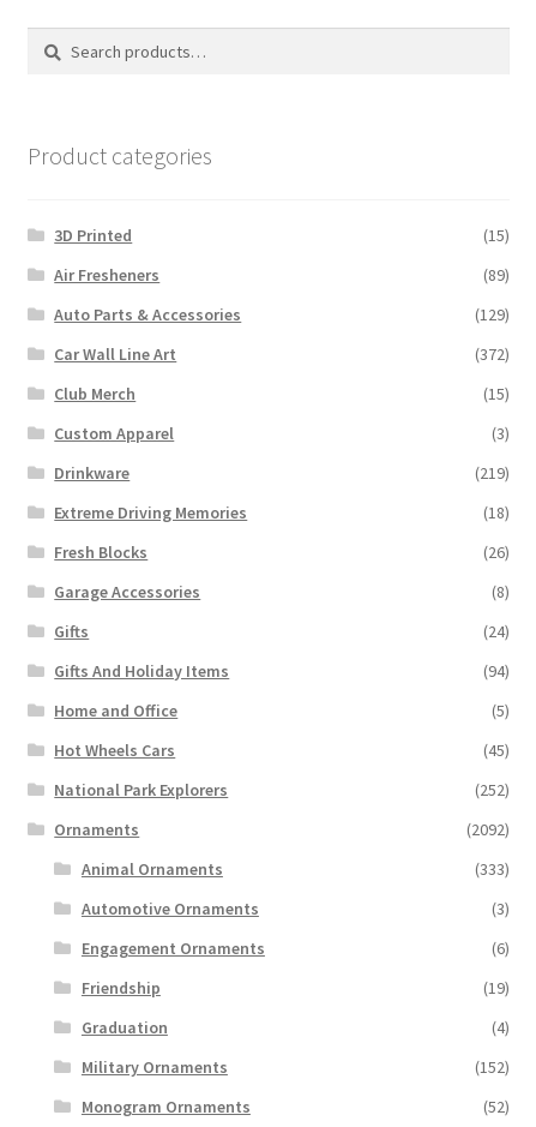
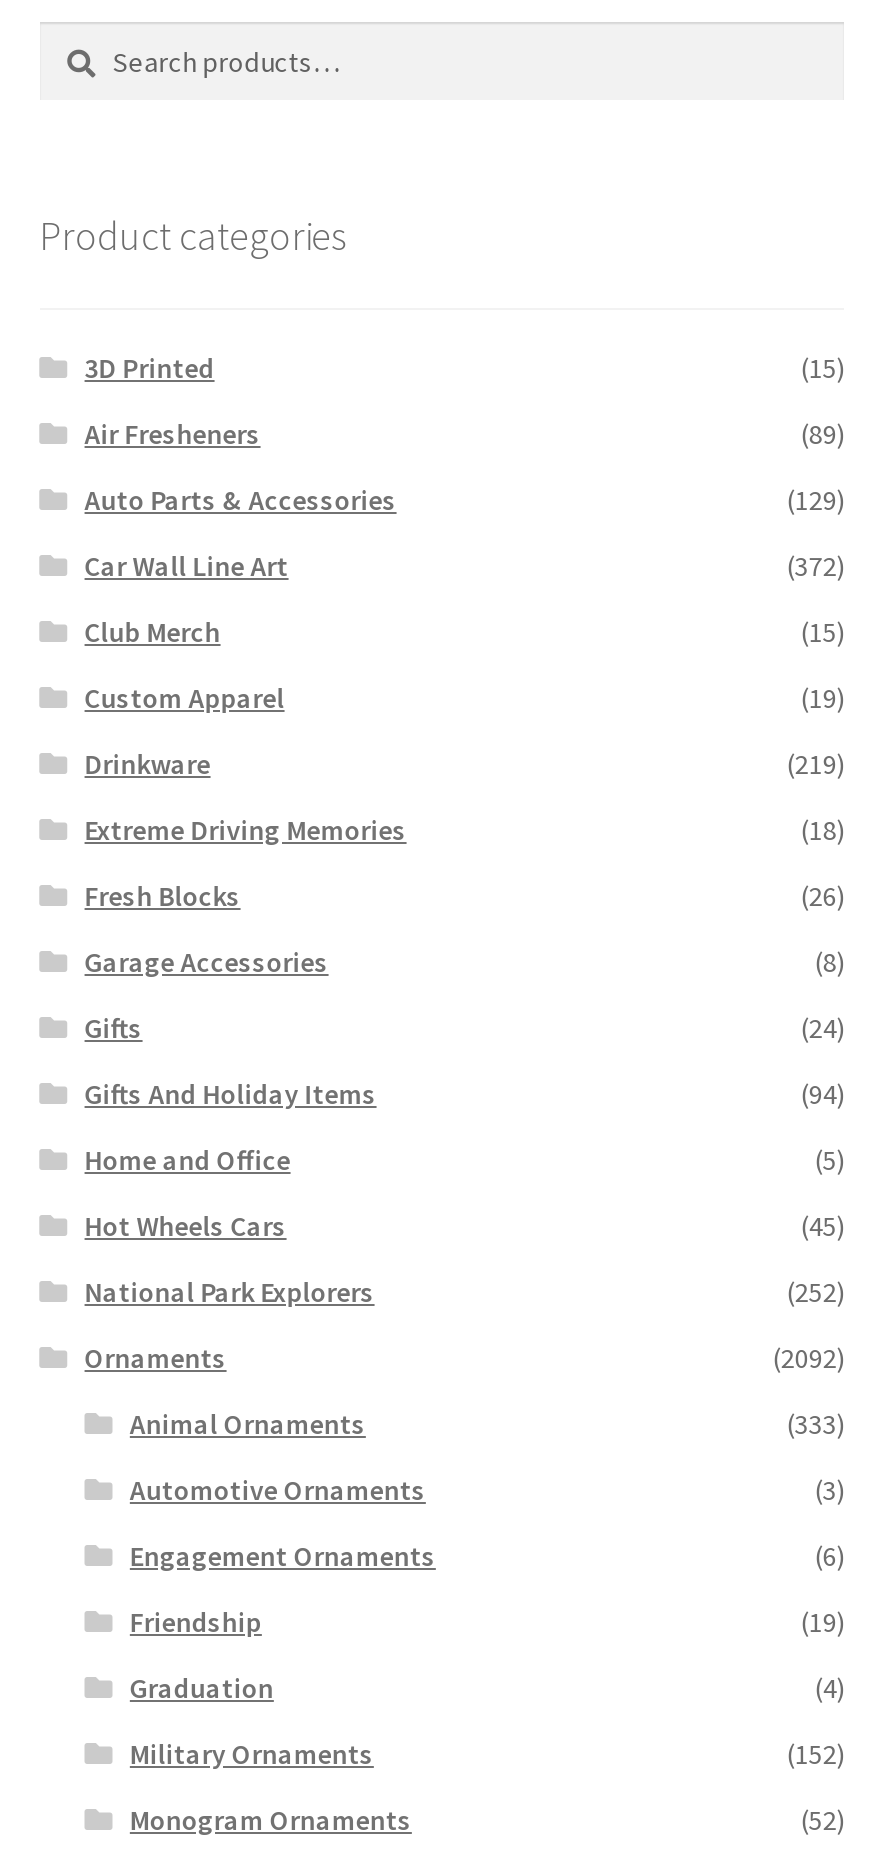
- (3)
+ (19)
